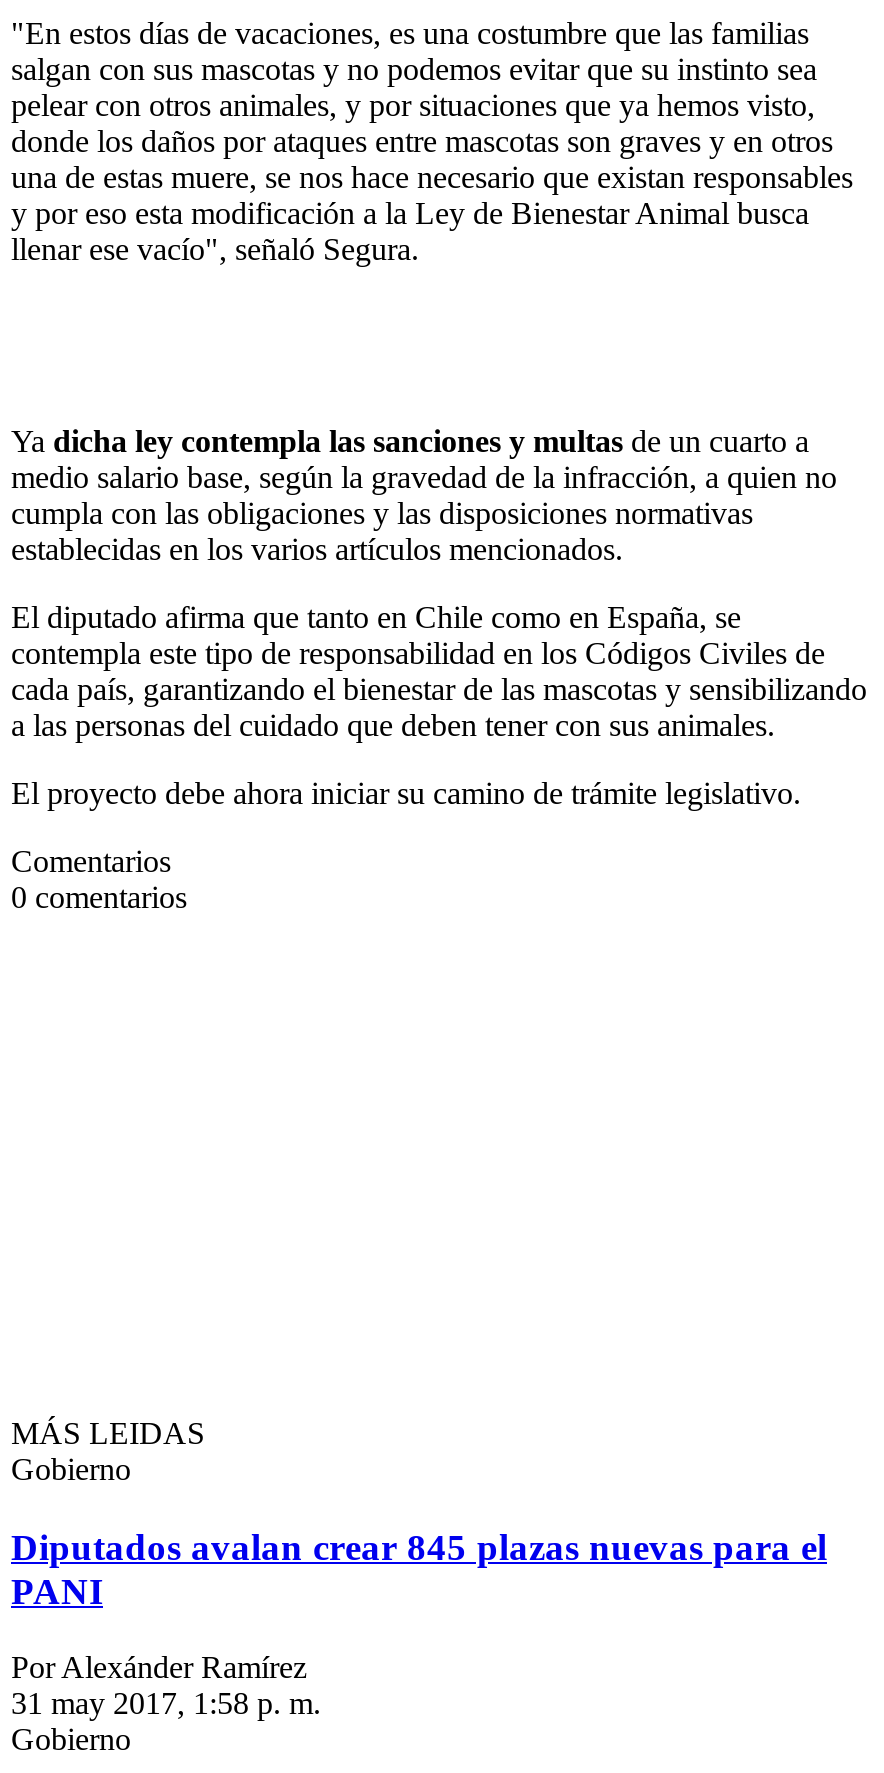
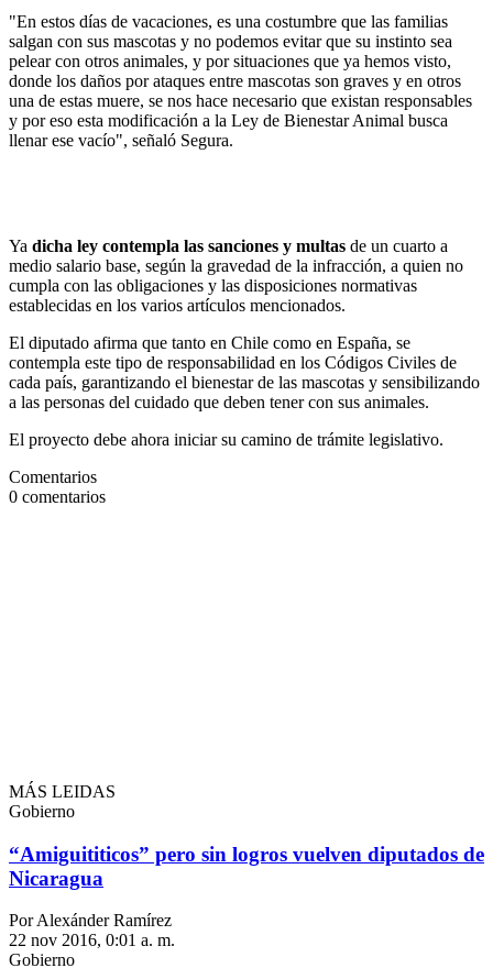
- Diputados avalan crear 845 plazas nuevas para el
- PANI
+ “Amiguititicos” pero sin logros vuelven diputados de
+ Nicaragua

- 31 may 2017, 1:58 p. m.
+ 22 nov 2016, 0:01 a. m.
